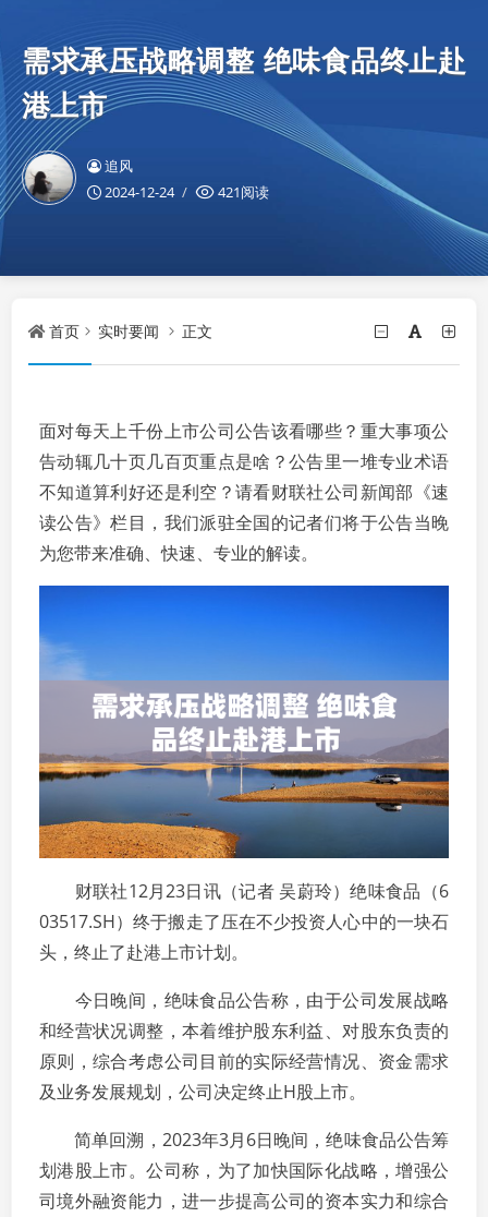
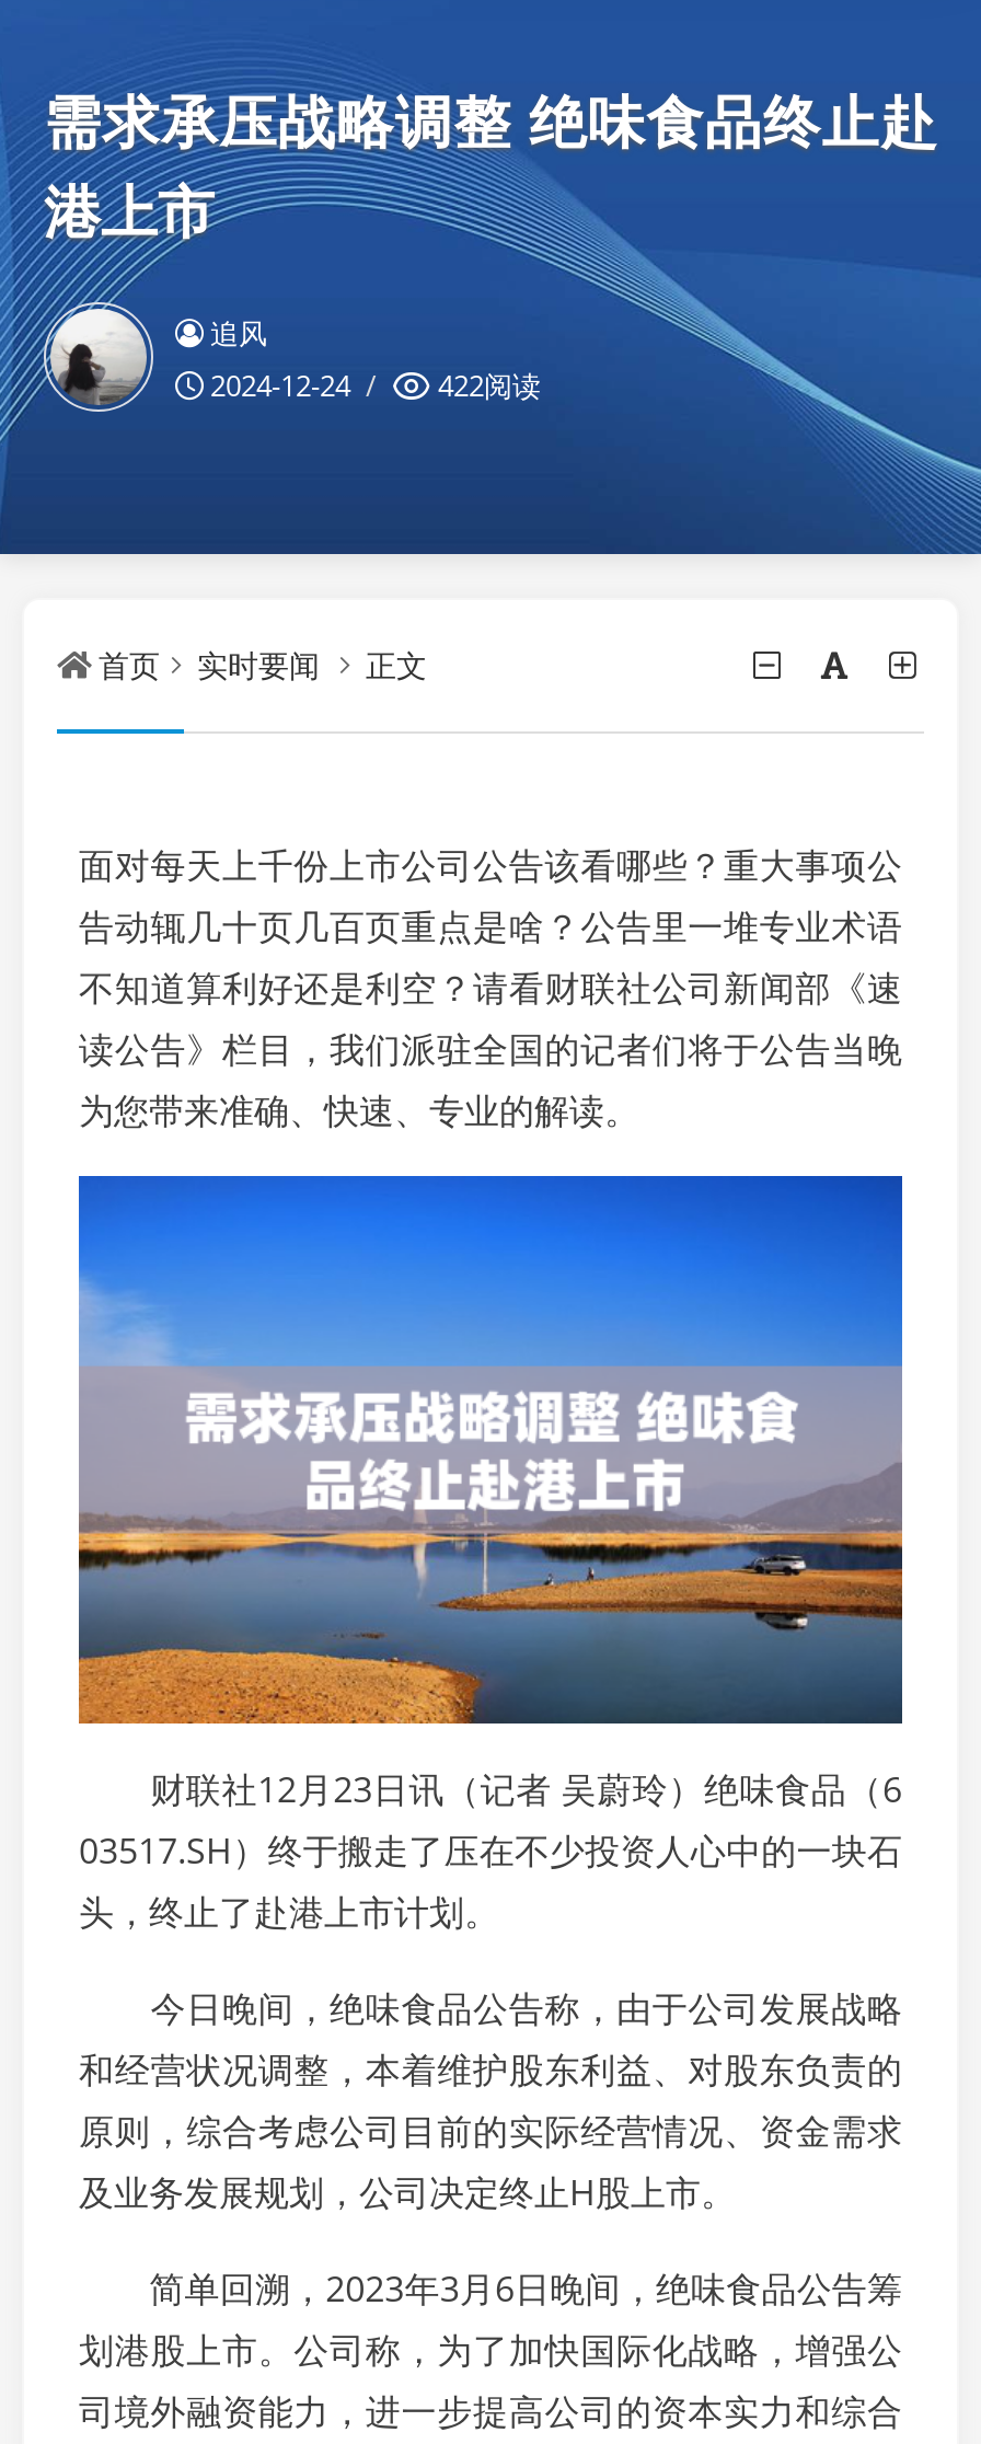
- 421阅读
+ 422阅读
